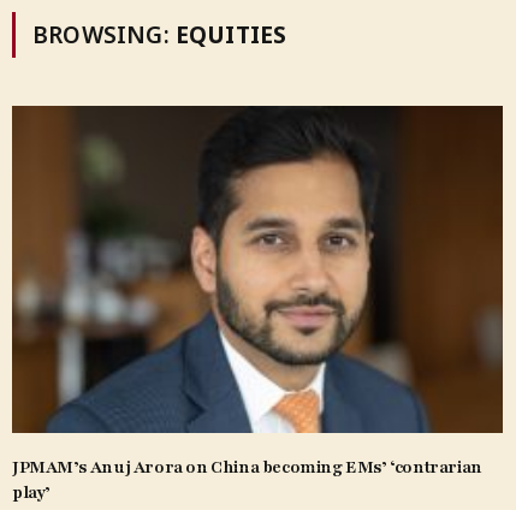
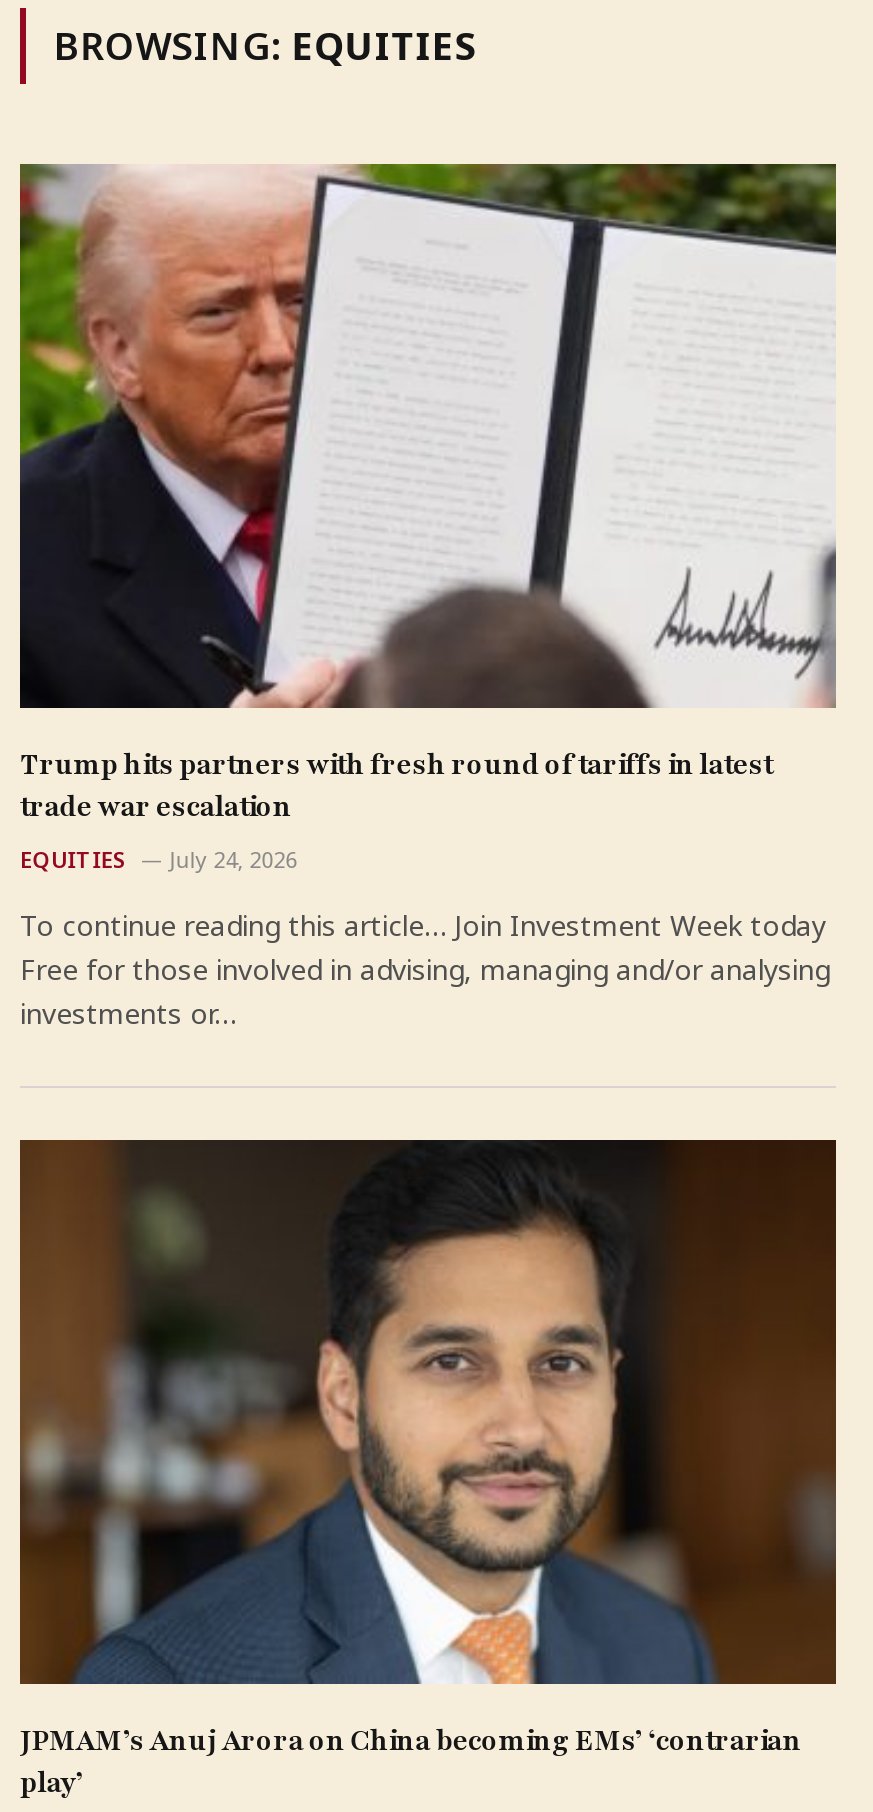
+ [image]
+ Trump hits partners with fresh round of tariffs in latest
+ trade war escalation
+ EQUITIES
+ July 24, 2026
+ To continue reading this article… Join Investment Week today
+ Free for those involved in advising, managing and/or analysing
+ investments or…
